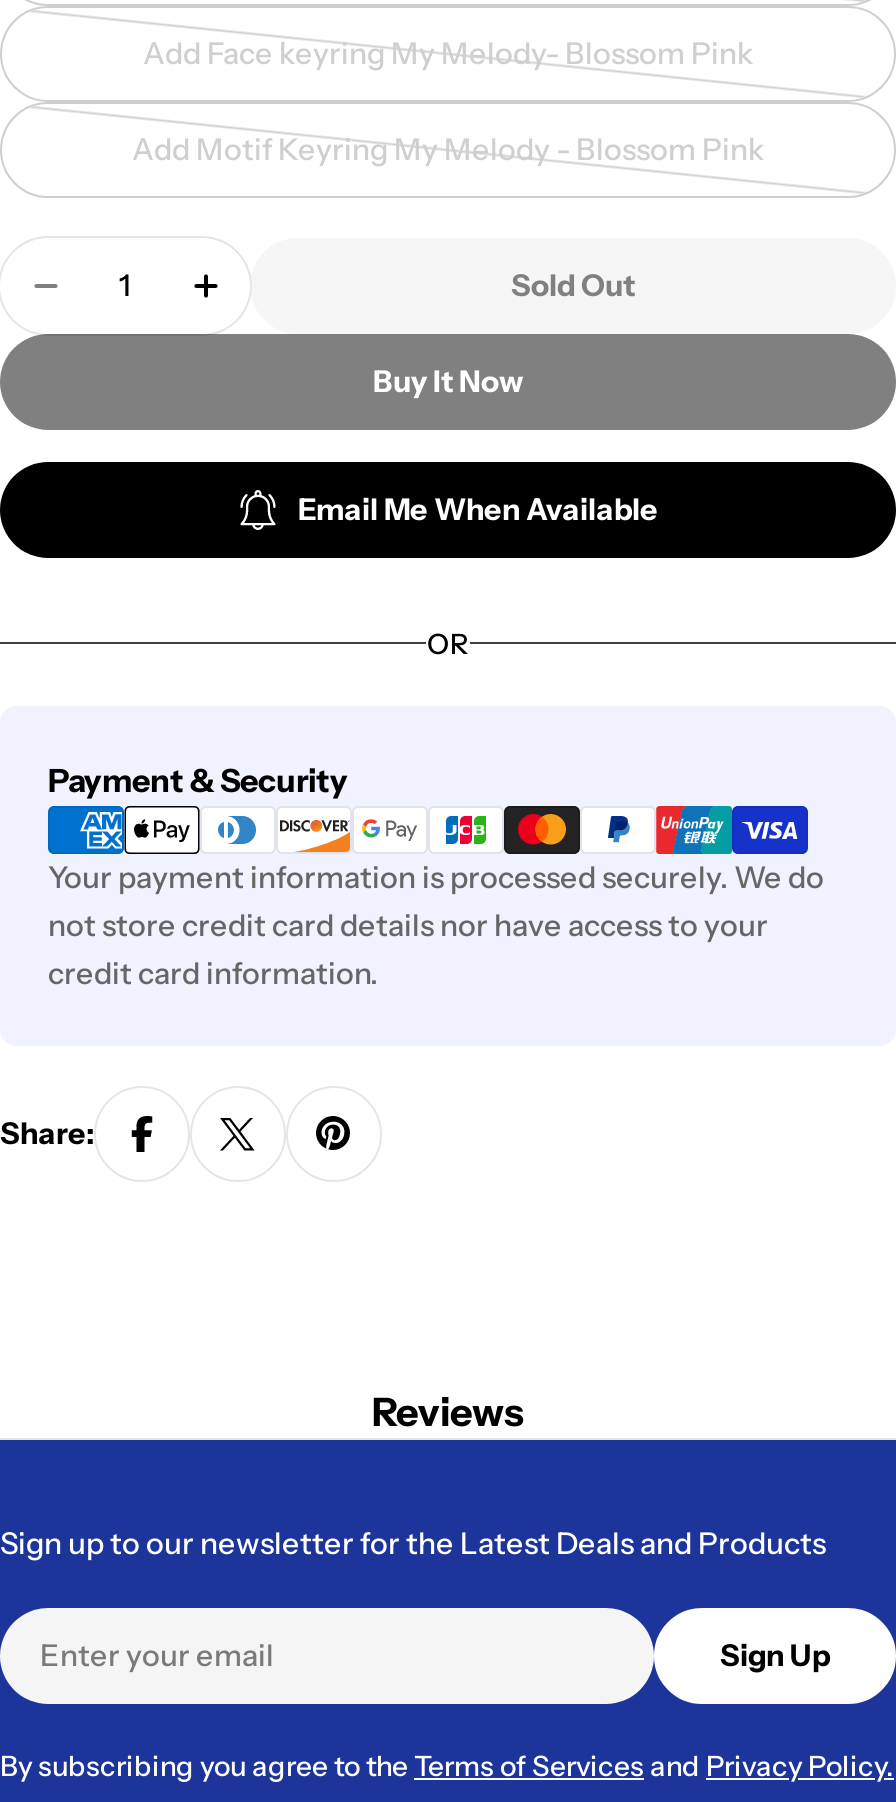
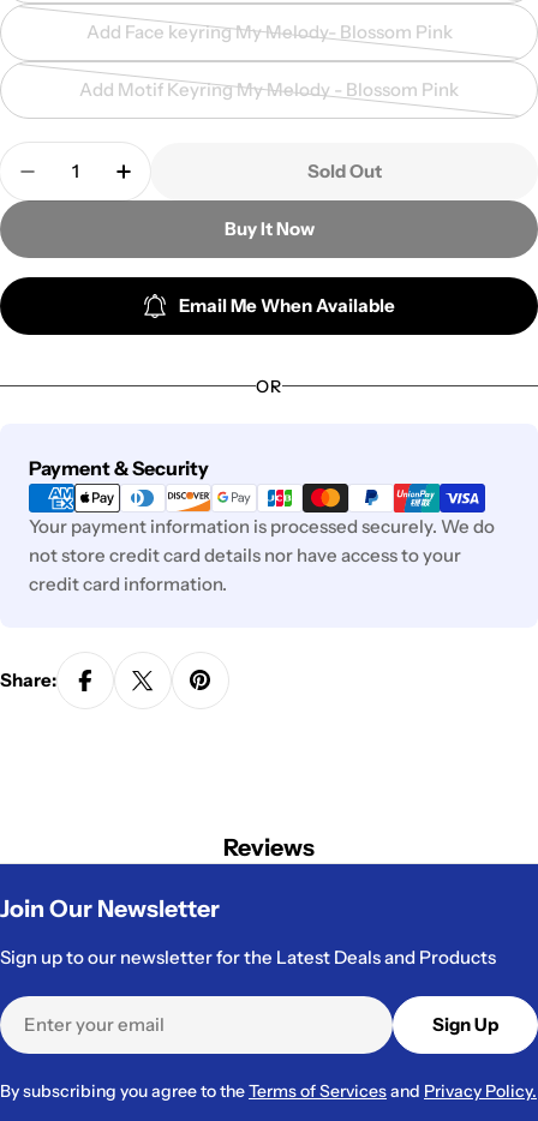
+ Join Our Newsletter
